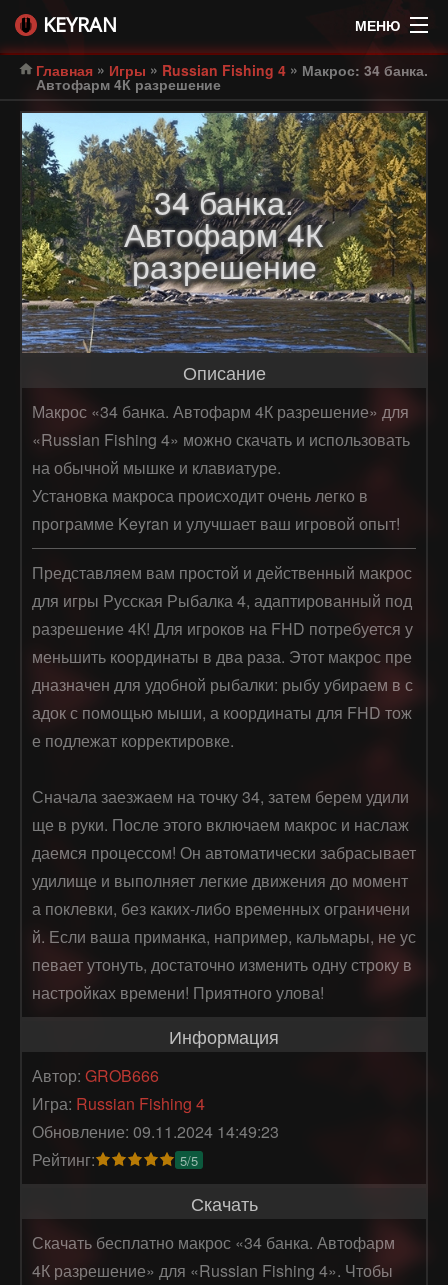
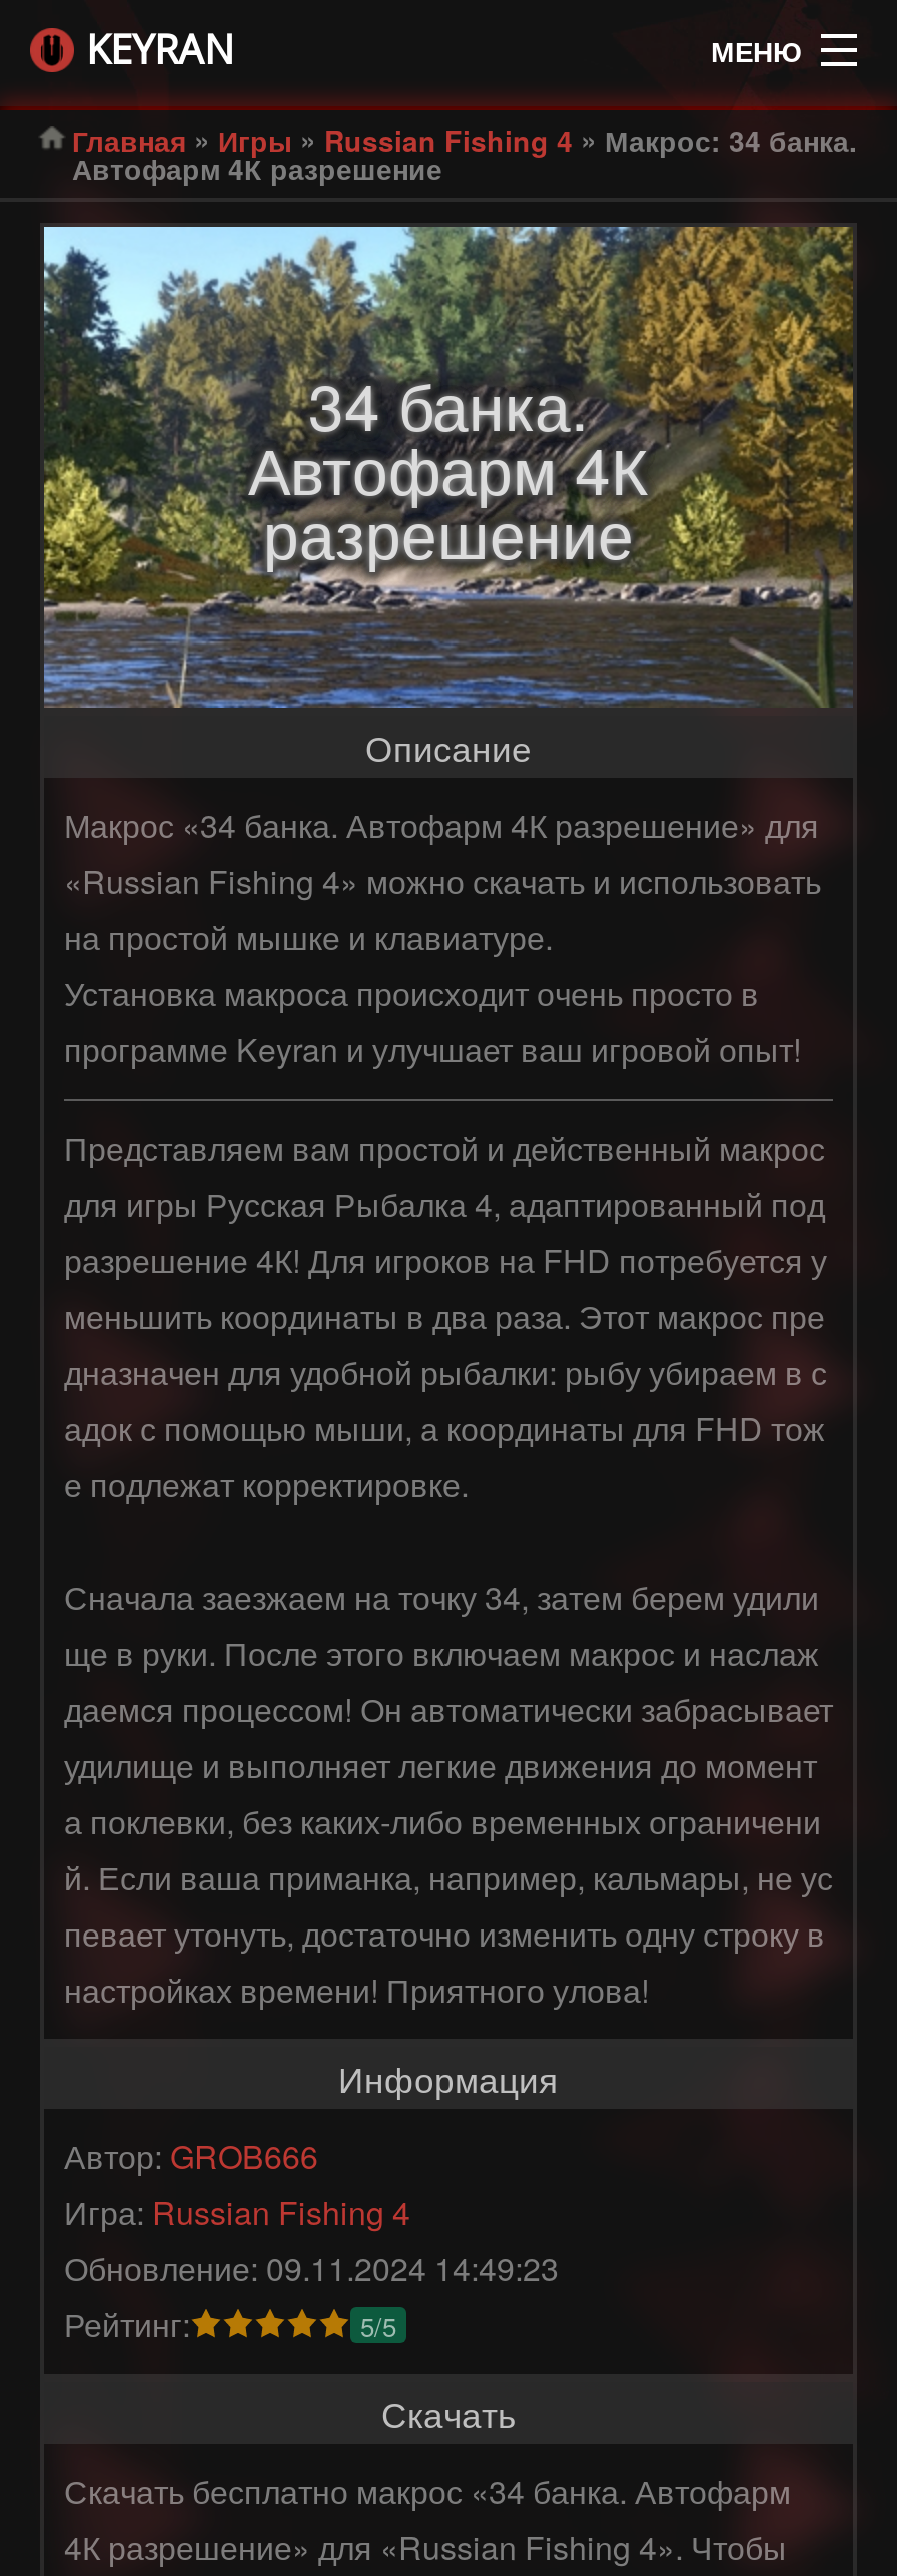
- на обычной мышке и клавиатуре.
+ на простой мышке и клавиатуре.

- Установка макроса происходит очень легко в
+ Установка макроса происходит очень просто в
